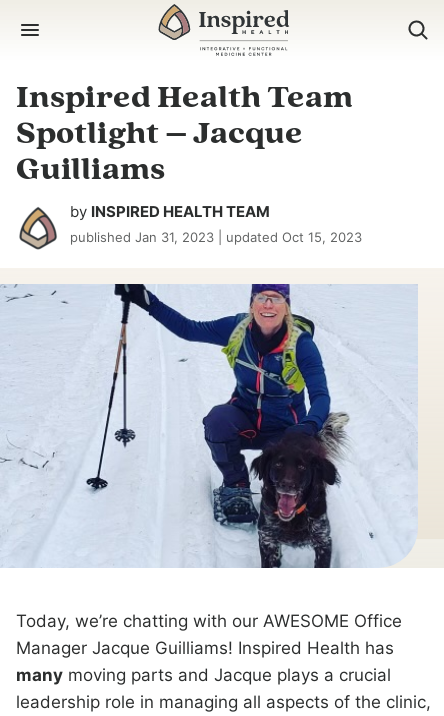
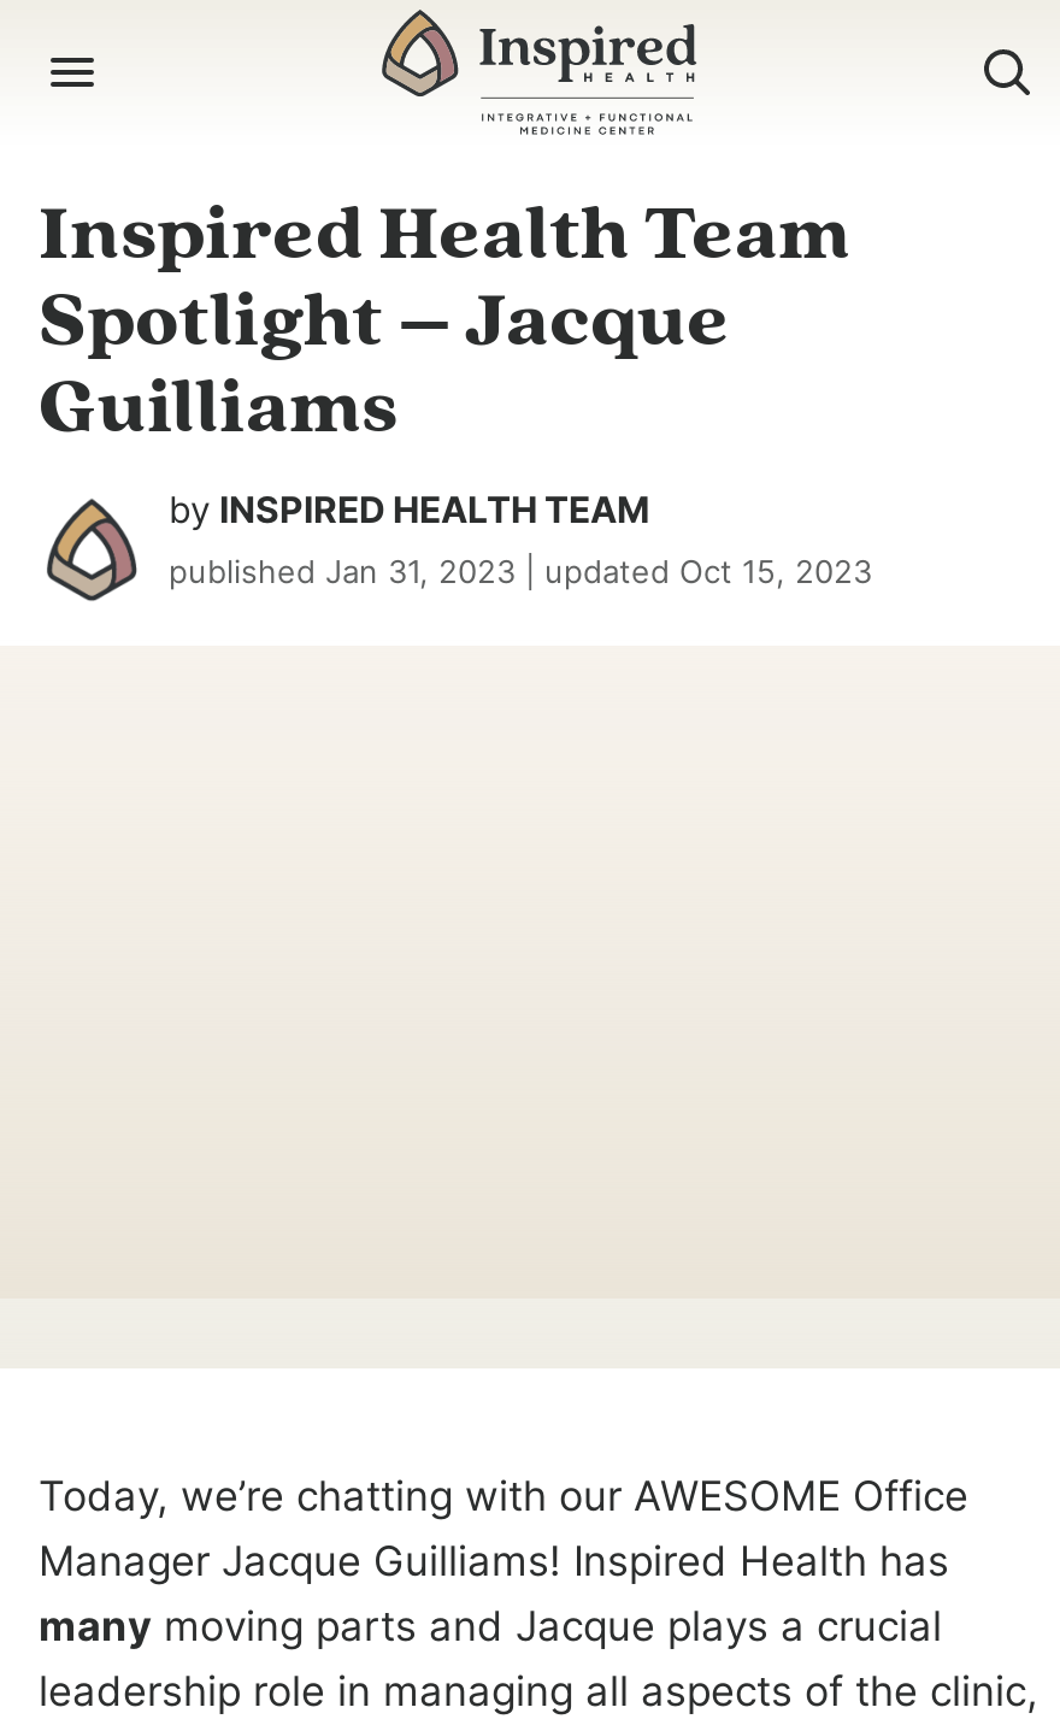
- [image]
